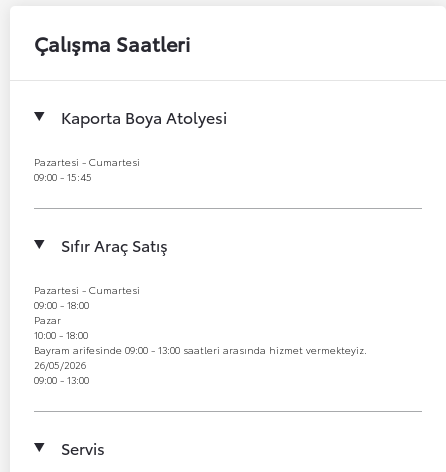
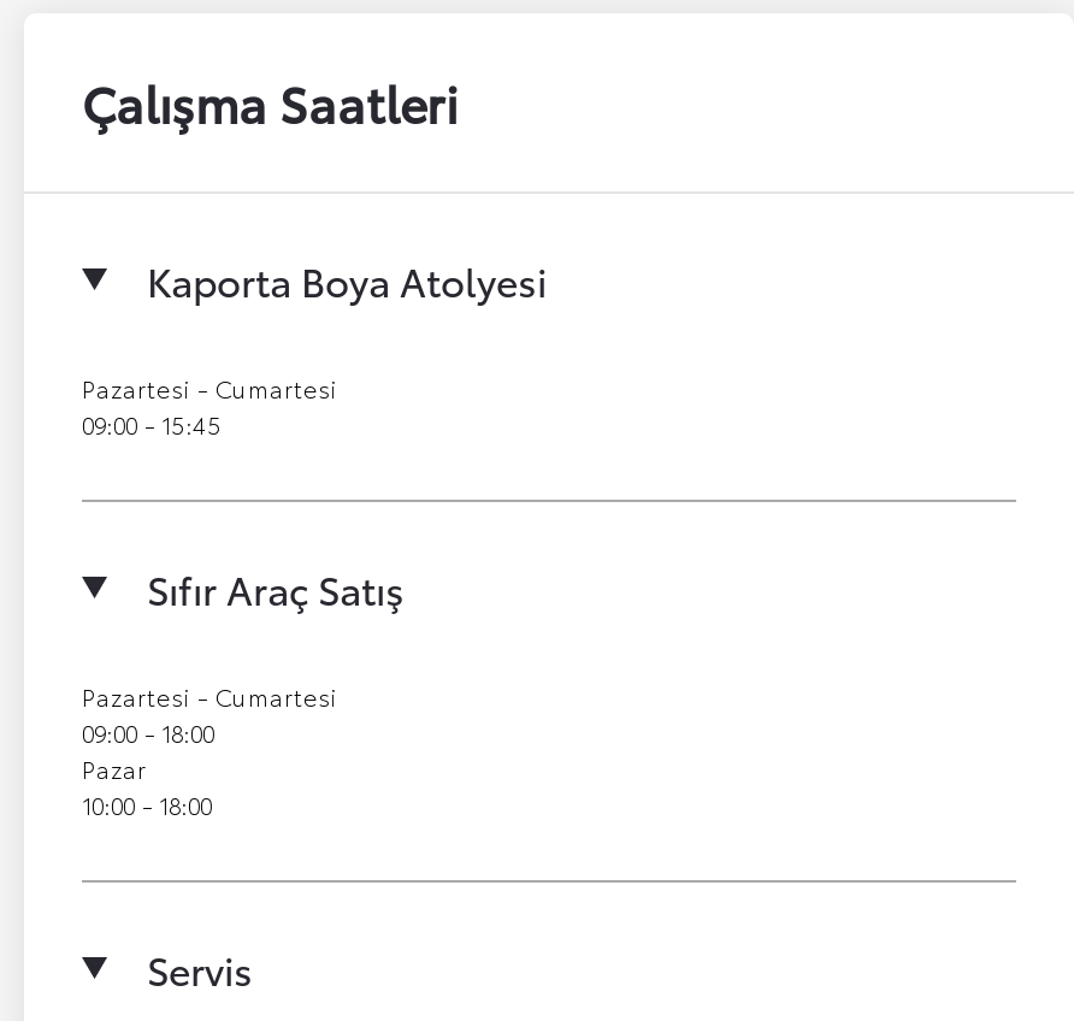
- Bayram arifesinde 09:00 - 13:00 saatleri arasında hizmet vermekteyiz.
- 26/05/2026
- 09:00 - 13:00
